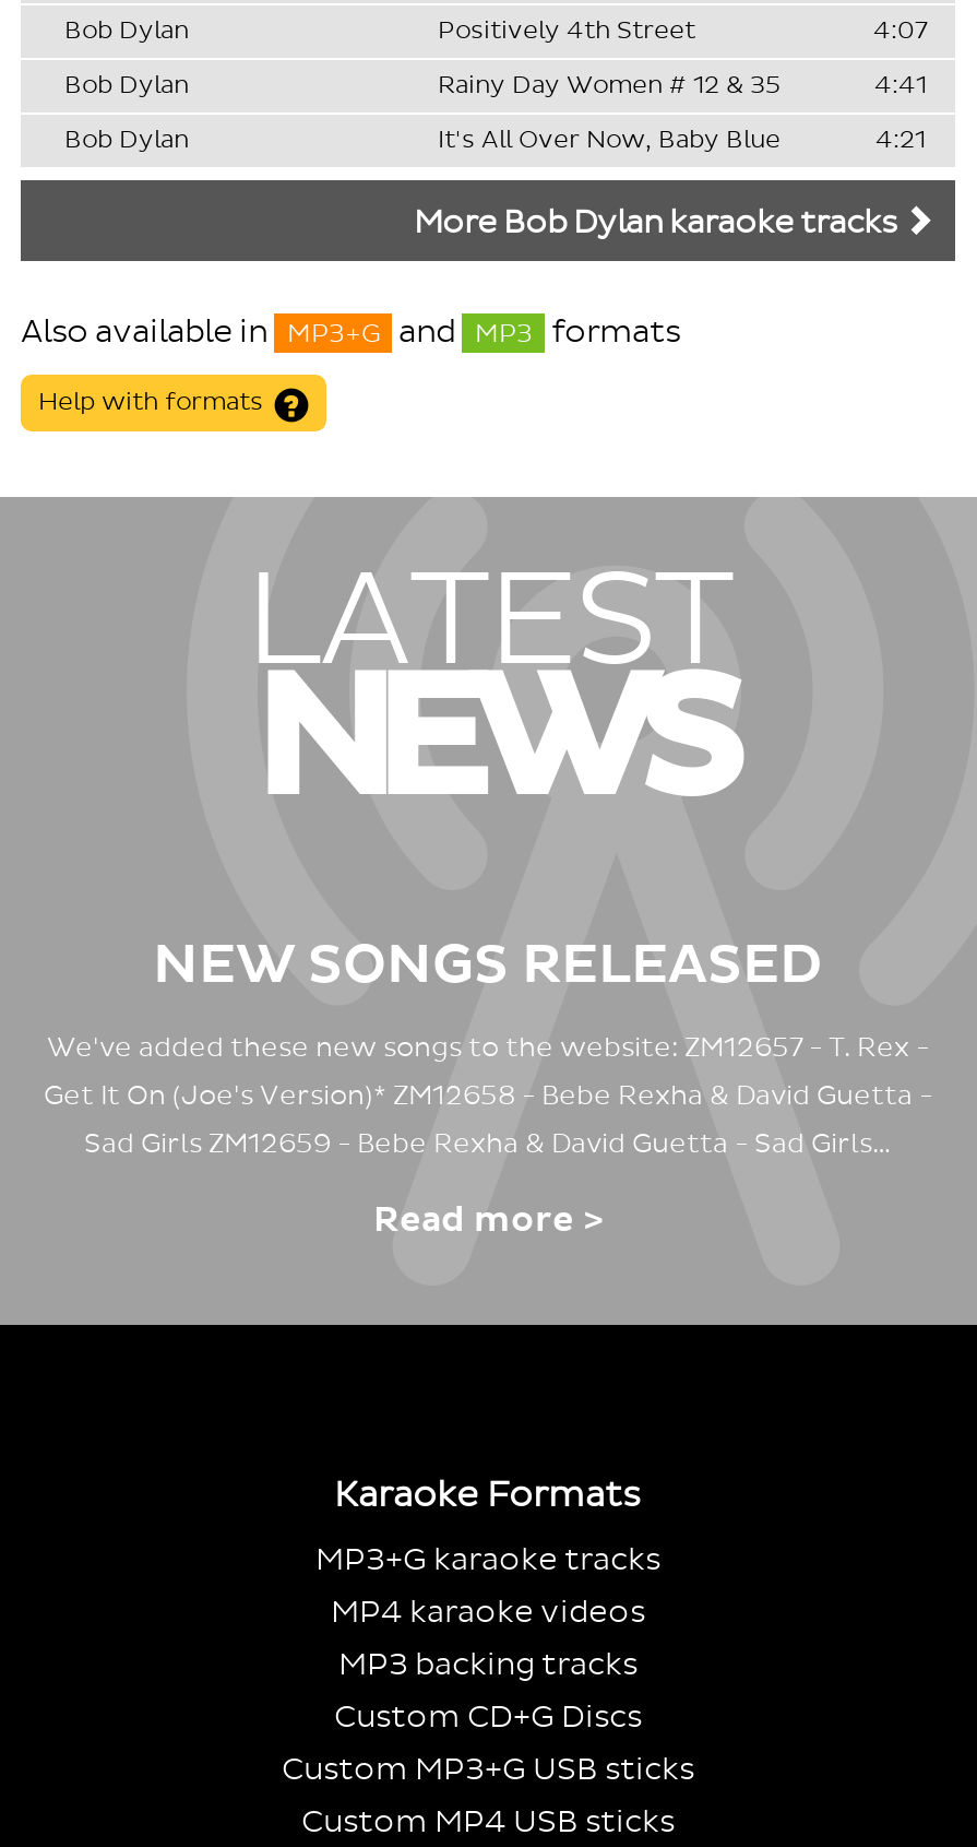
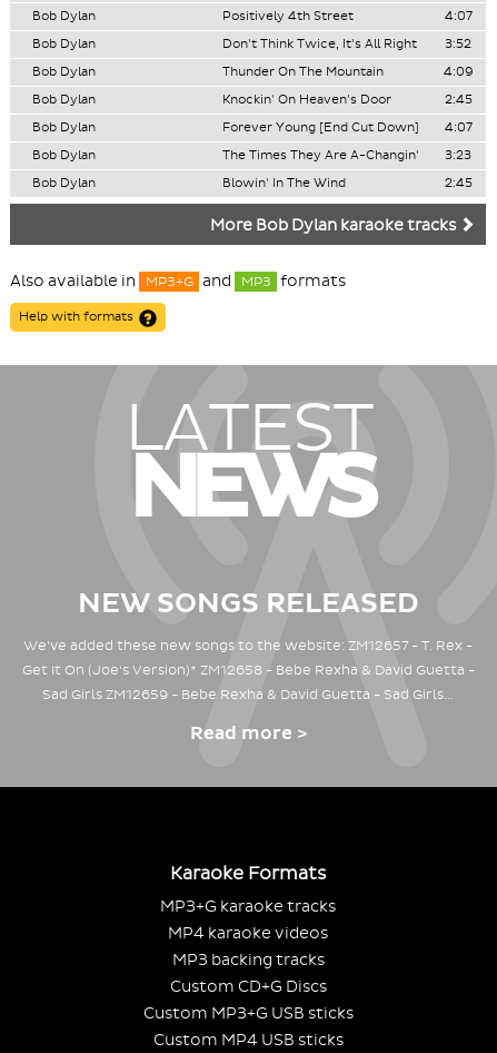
- Rainy Day Women # 12 & 35
- 4:41
+ Don't Think Twice, It's All Right
+ 3:52

- It's All Over Now, Baby Blue
- 4:21
+ Thunder On The Mountain
+ 4:09
+ Bob Dylan
+ Knockin' On Heaven's Door
+ 2:45
+ Bob Dylan
+ Forever Young [End Cut Down]
+ 4:07
+ Bob Dylan
+ The Times They Are A-Changin'
+ 3:23
+ Bob Dylan
+ Blowin' In The Wind
+ 2:45
